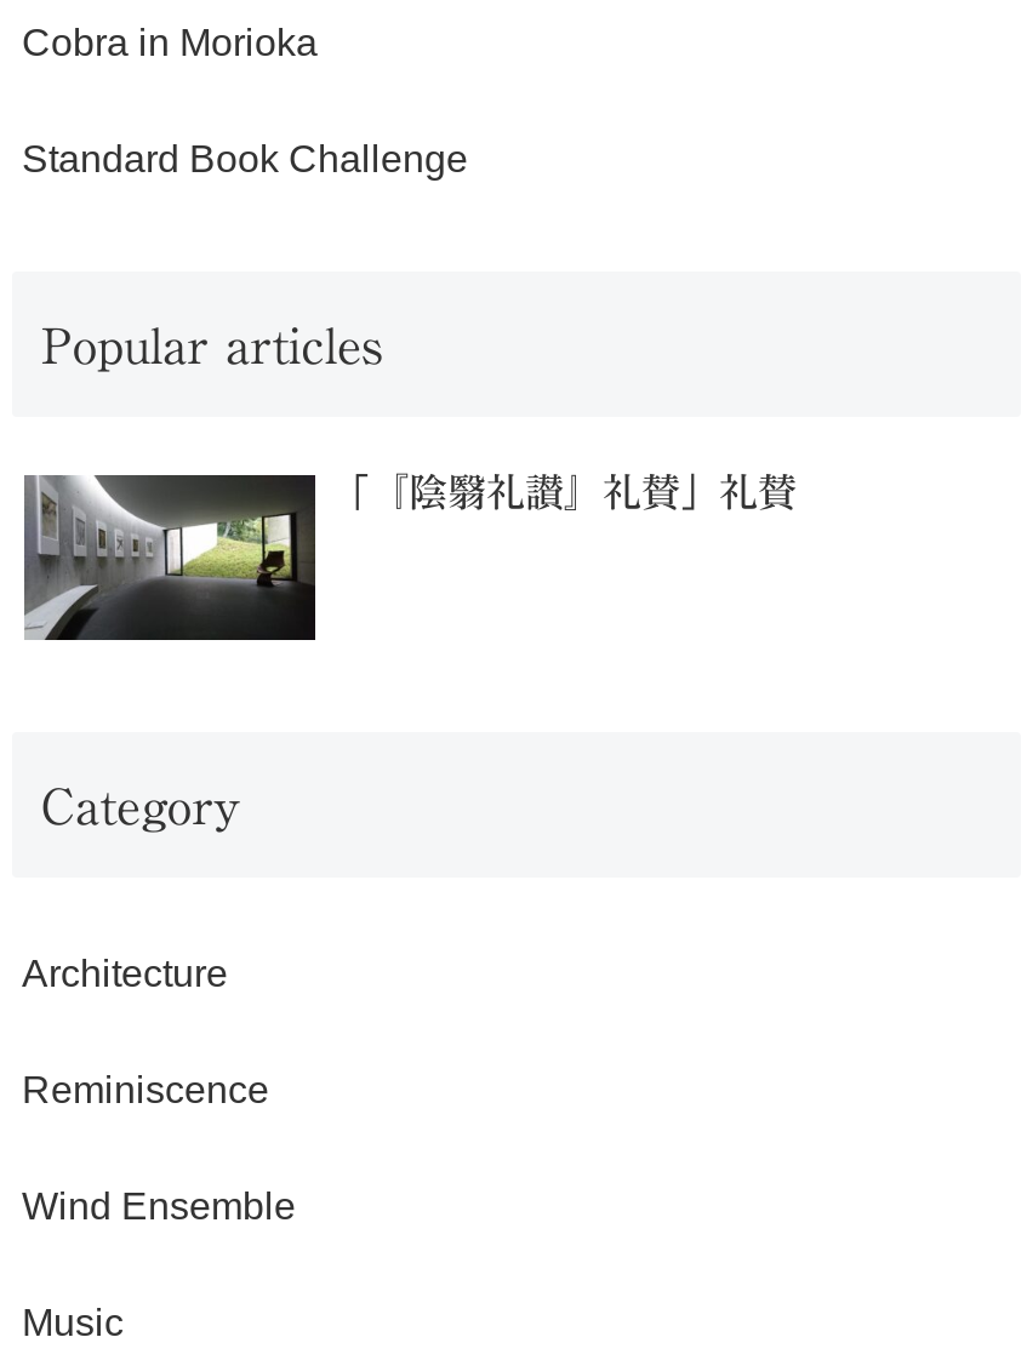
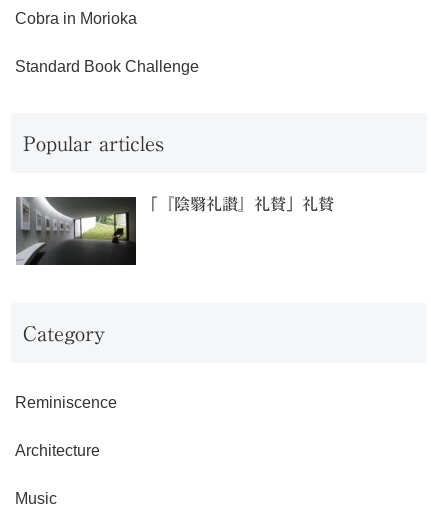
moved down: Architecture

- Wind Ensemble
